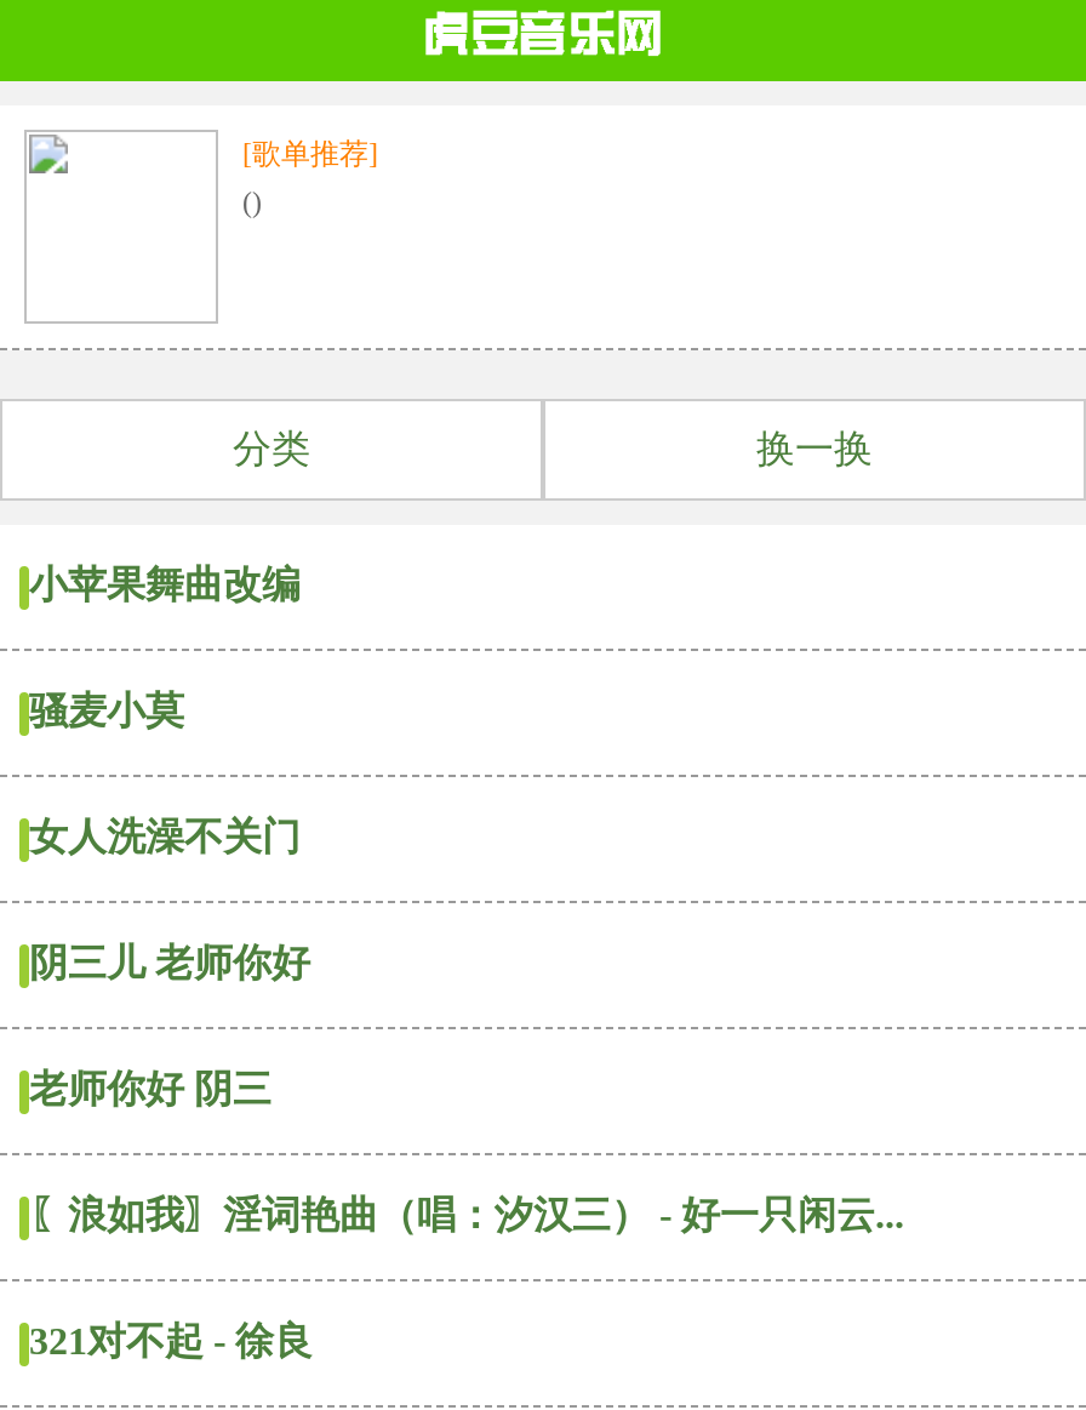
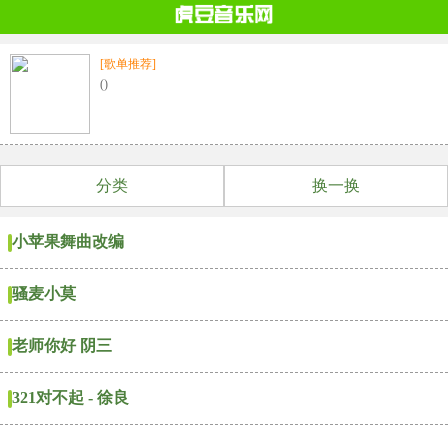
- 女人洗澡不关门
- 阴三儿 老师你好

- 〖浪如我〗淫词艳曲（唱：汐汉三） - 好一只闲云...
